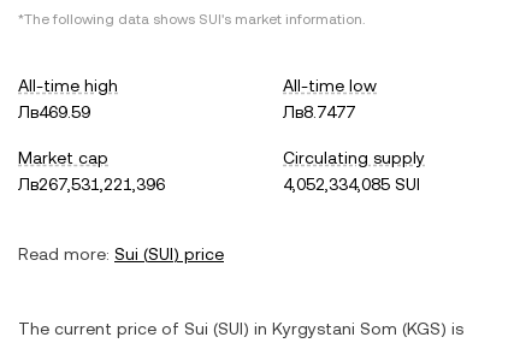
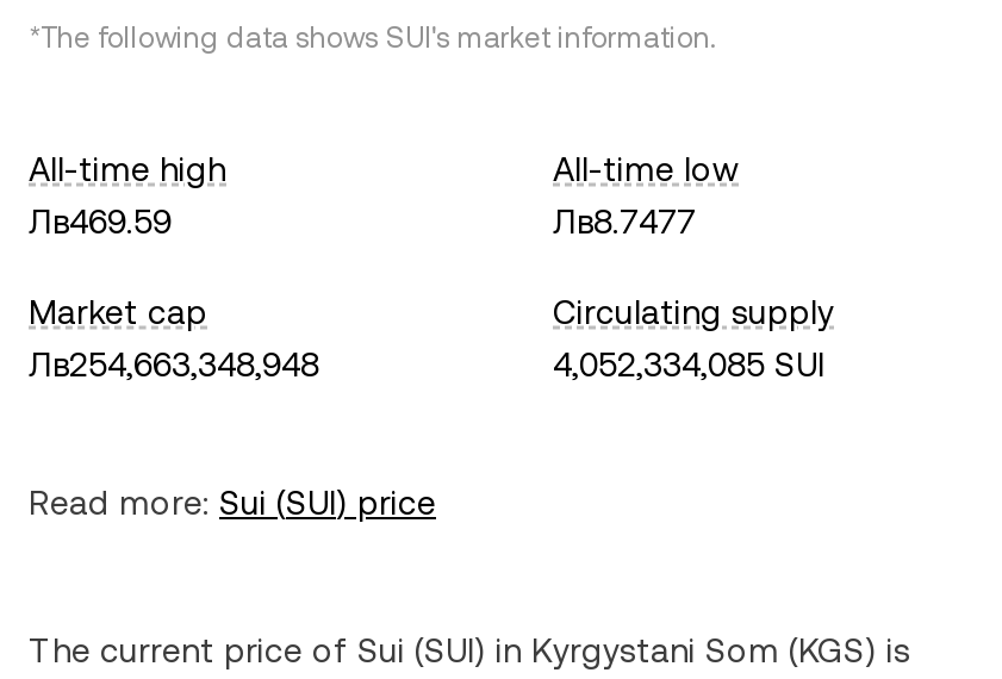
- Лв267,531,221,396
+ Лв254,663,348,948
